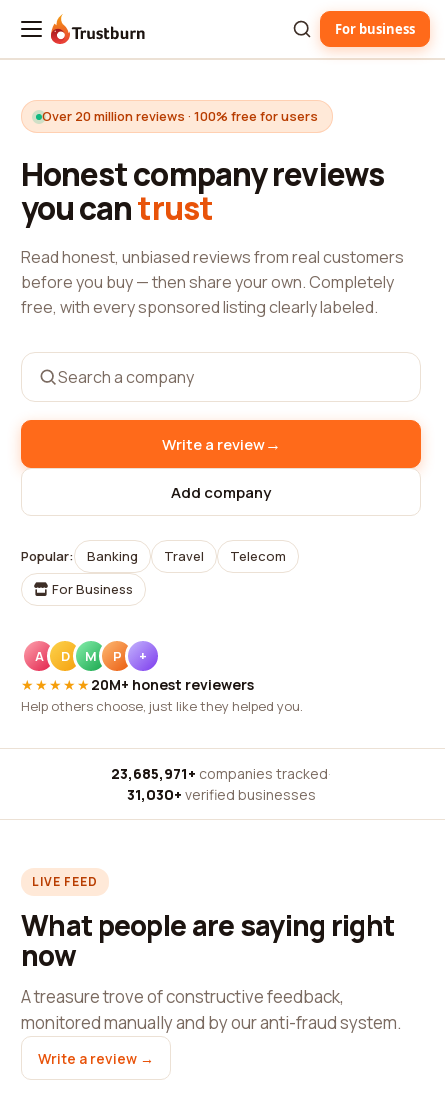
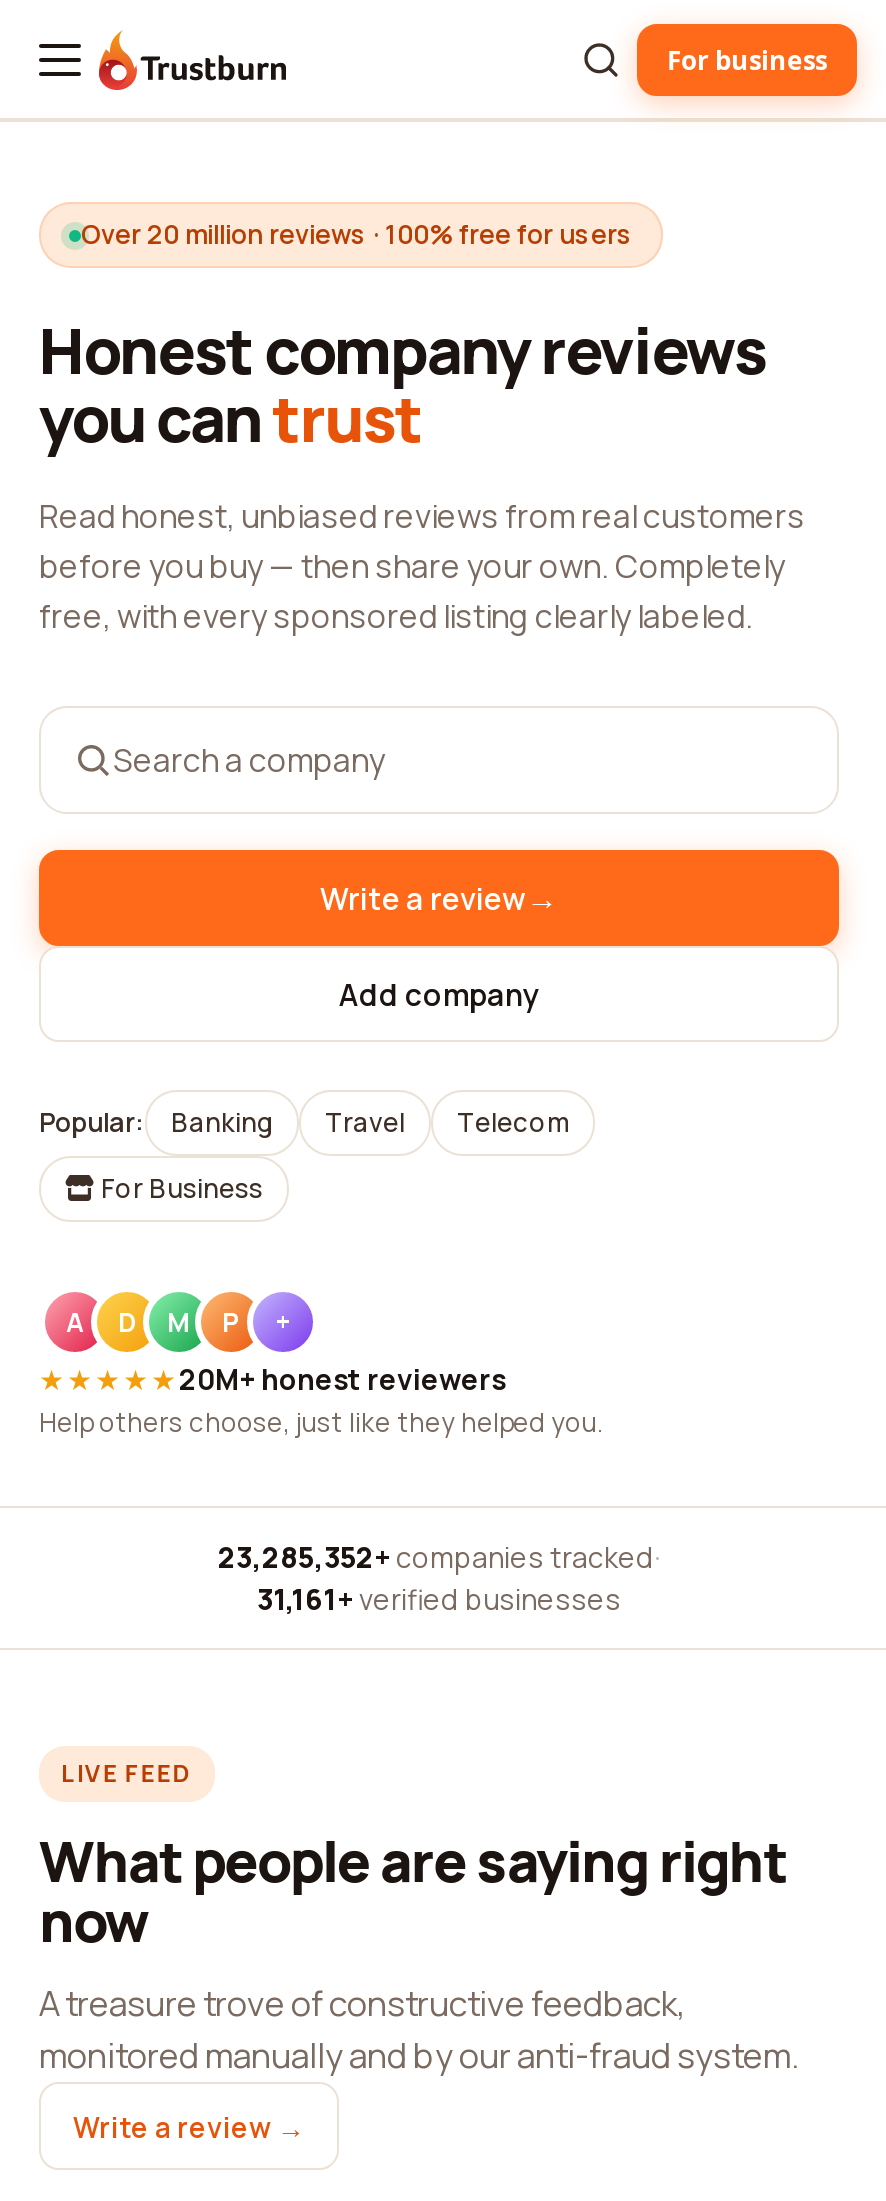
- 23,685,971+ companies tracked ·
+ 23,285,352+ companies tracked ·

- 31,030+ verified businesses
+ 31,161+ verified businesses
